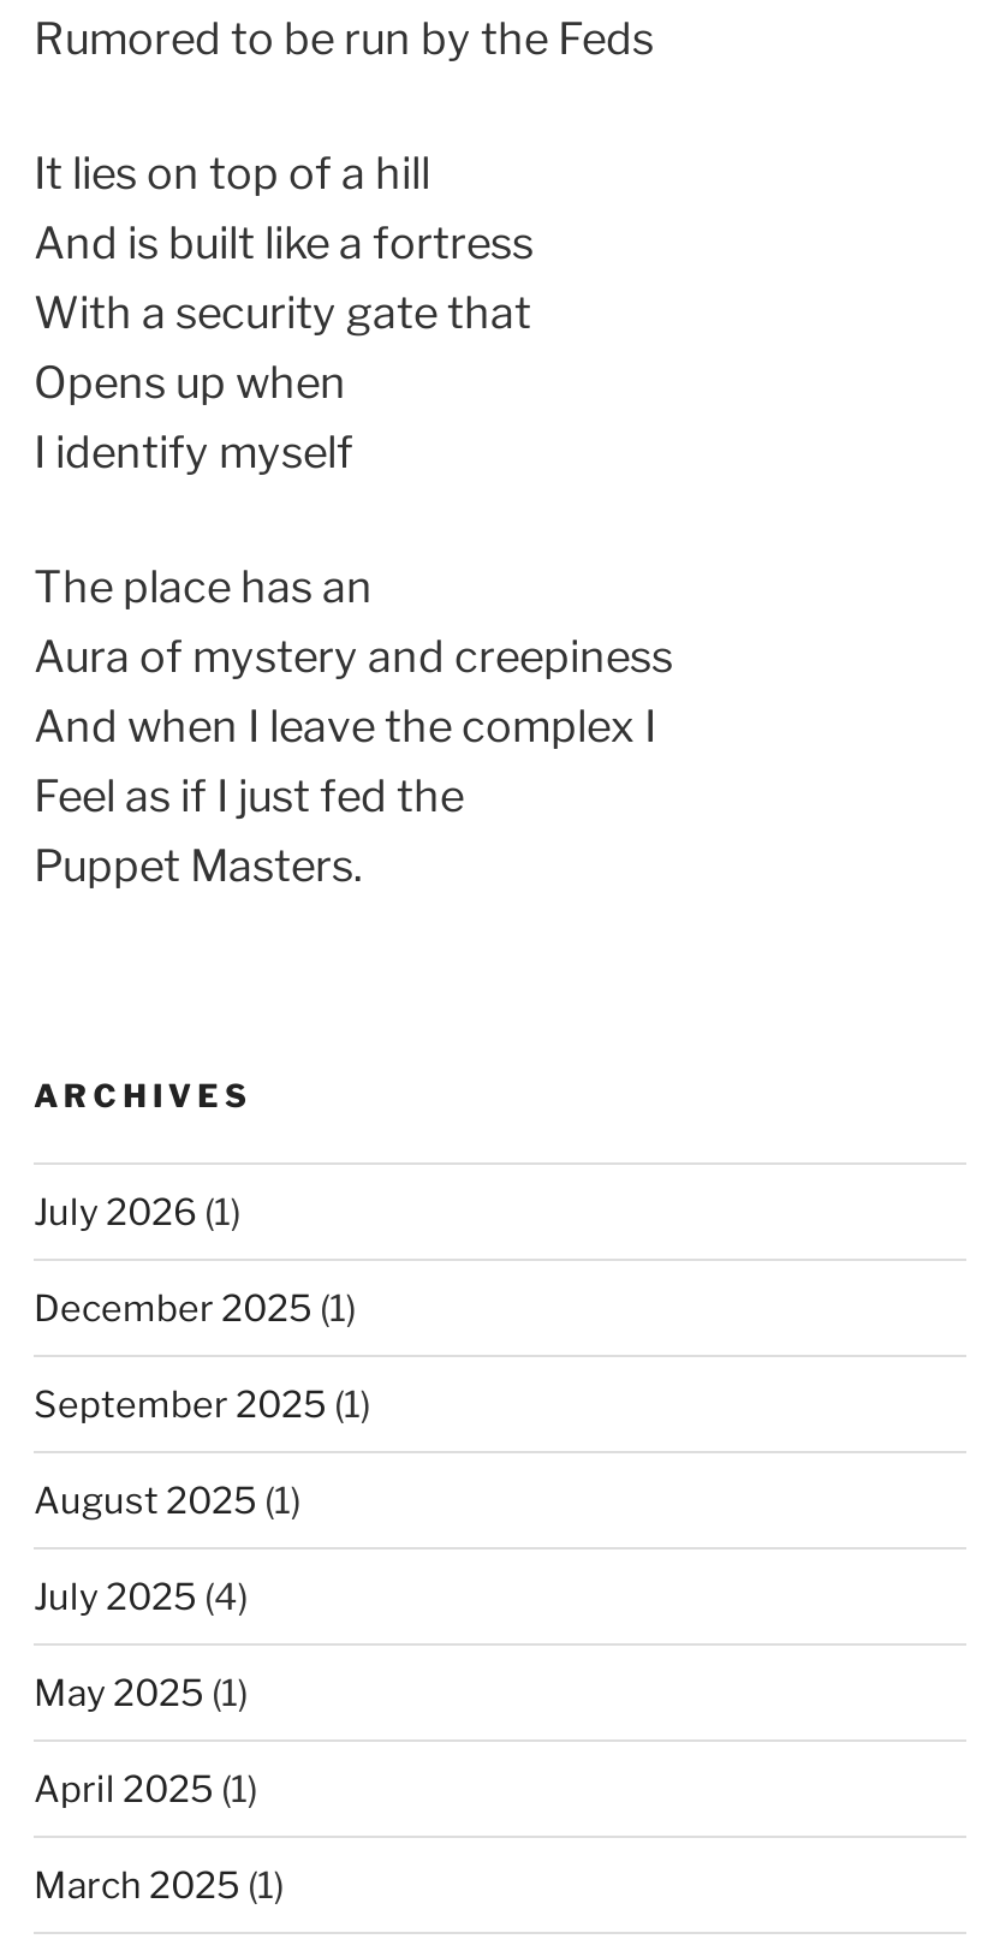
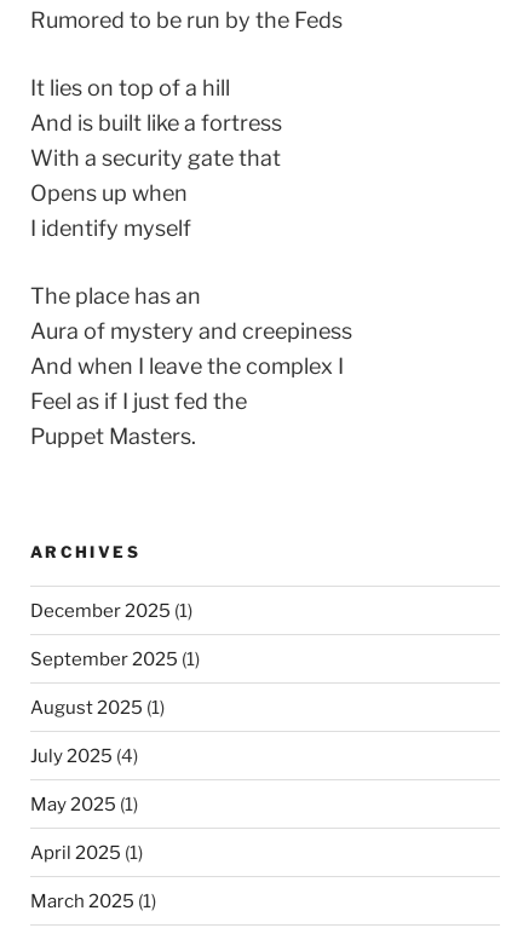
- July 2026 (1)
